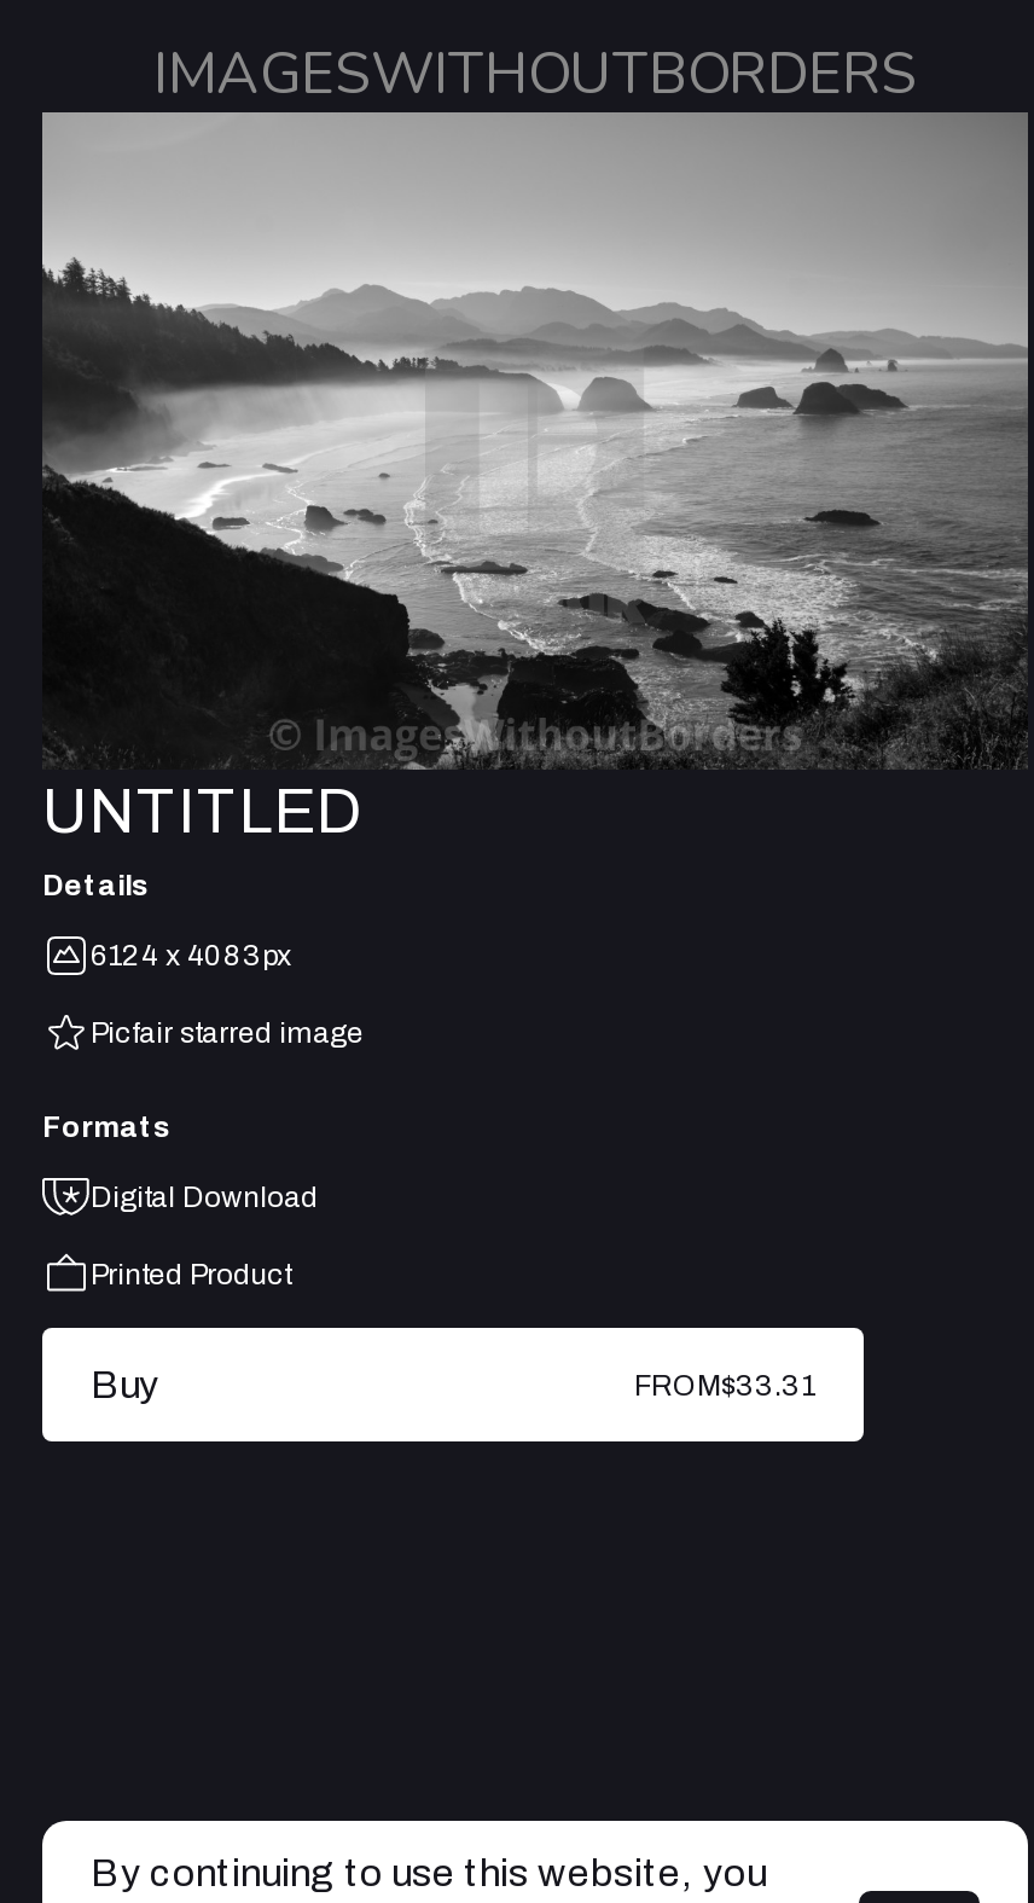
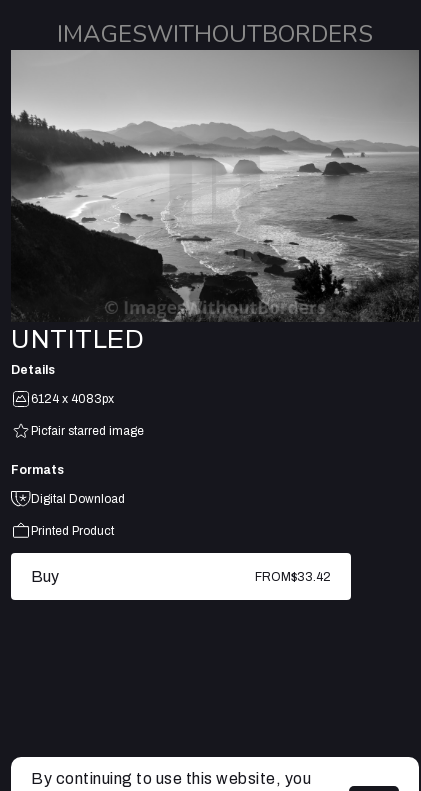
- FROM$33.31
+ FROM$33.42
